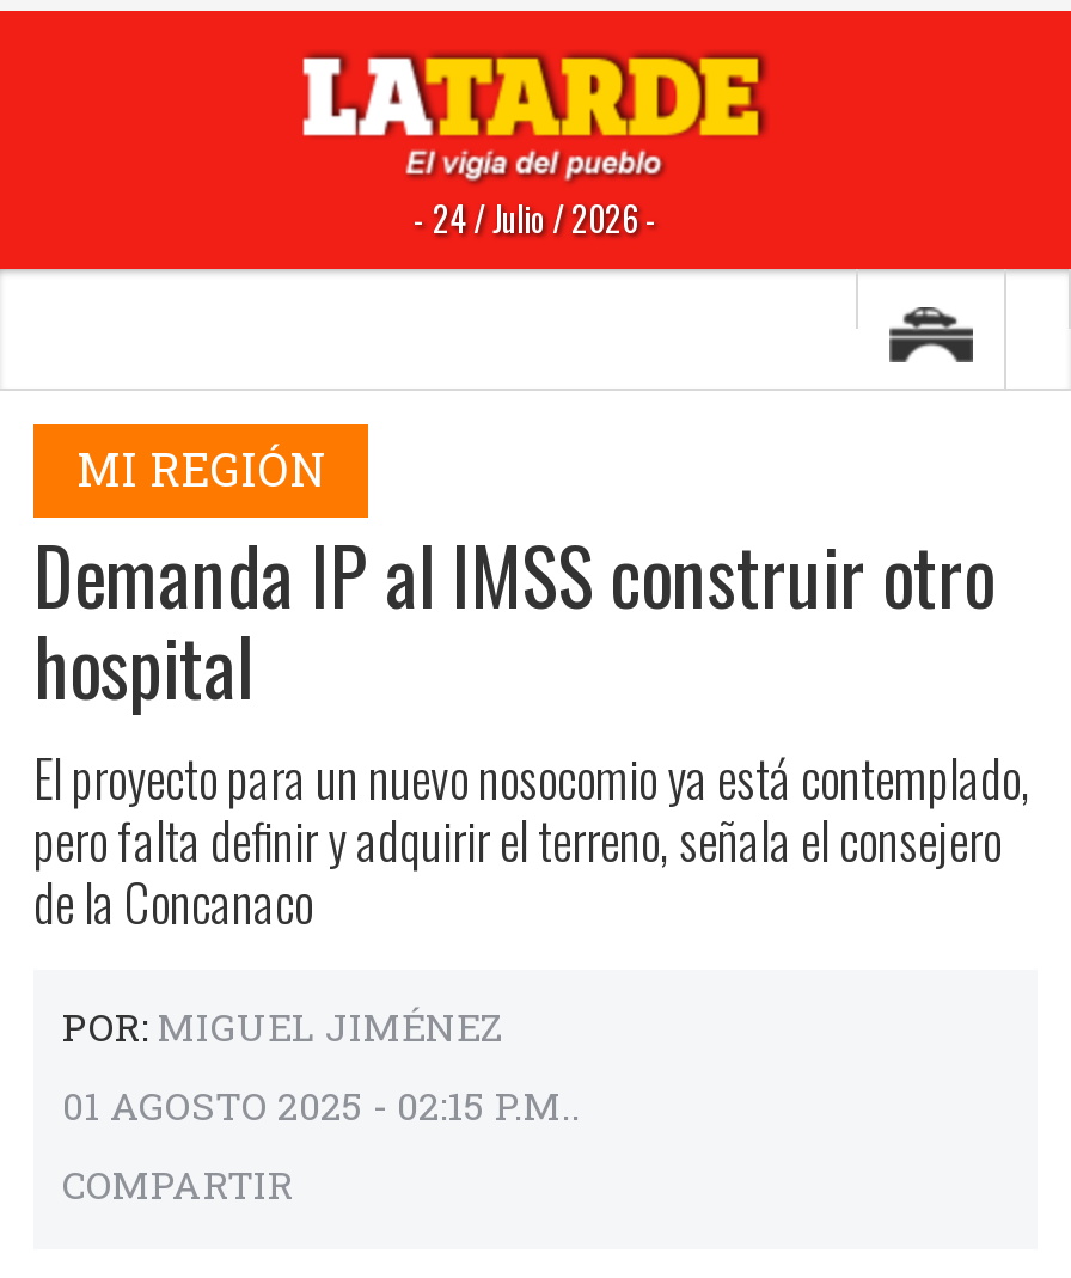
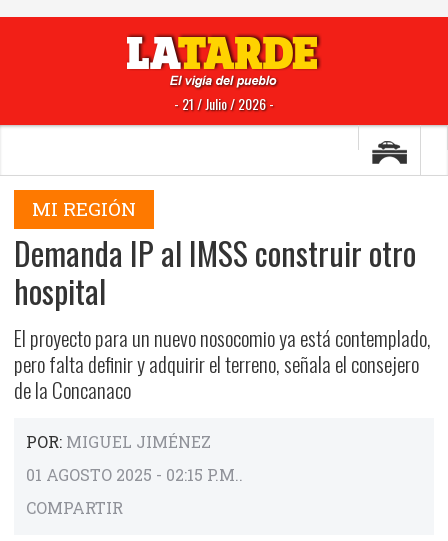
- - 24 / Julio / 2026 -
+ - 21 / Julio / 2026 -
